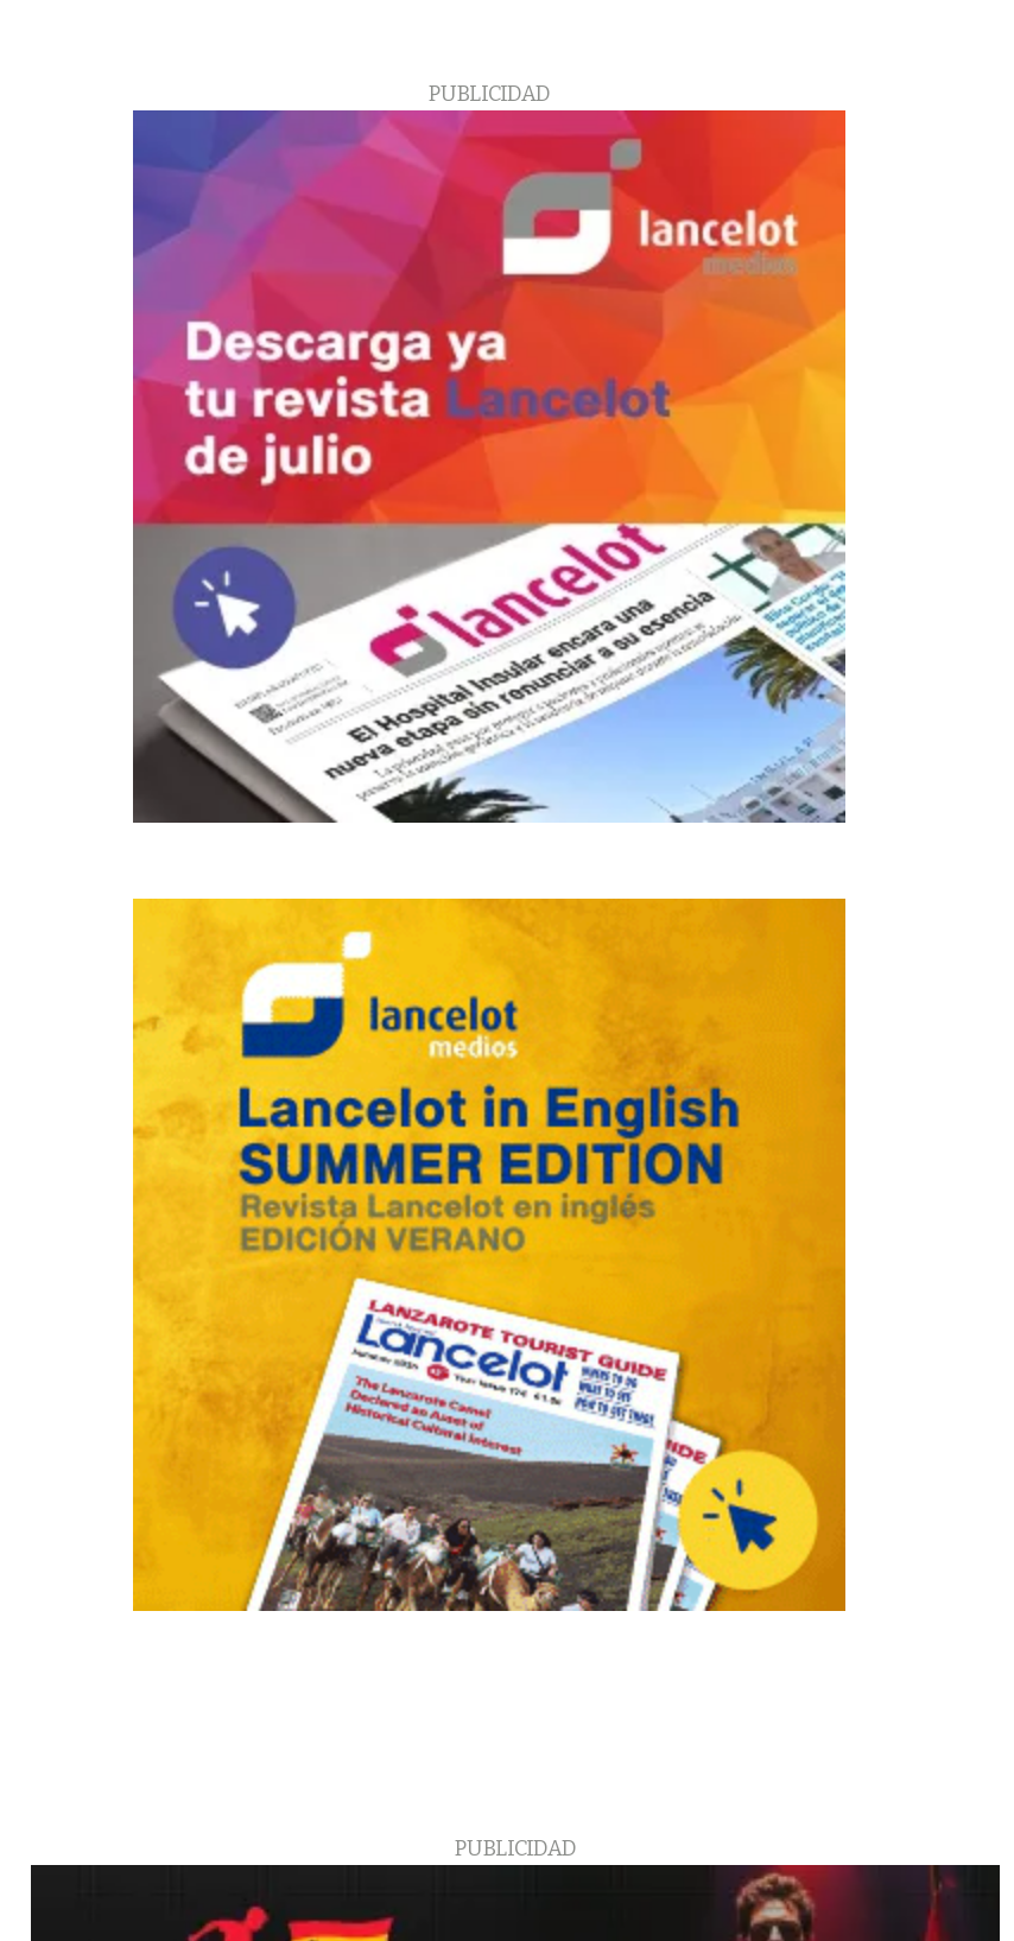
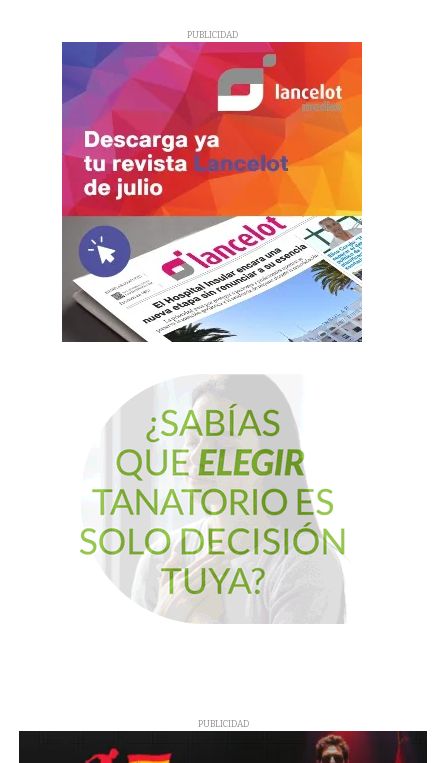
- [image]
+ [image]
